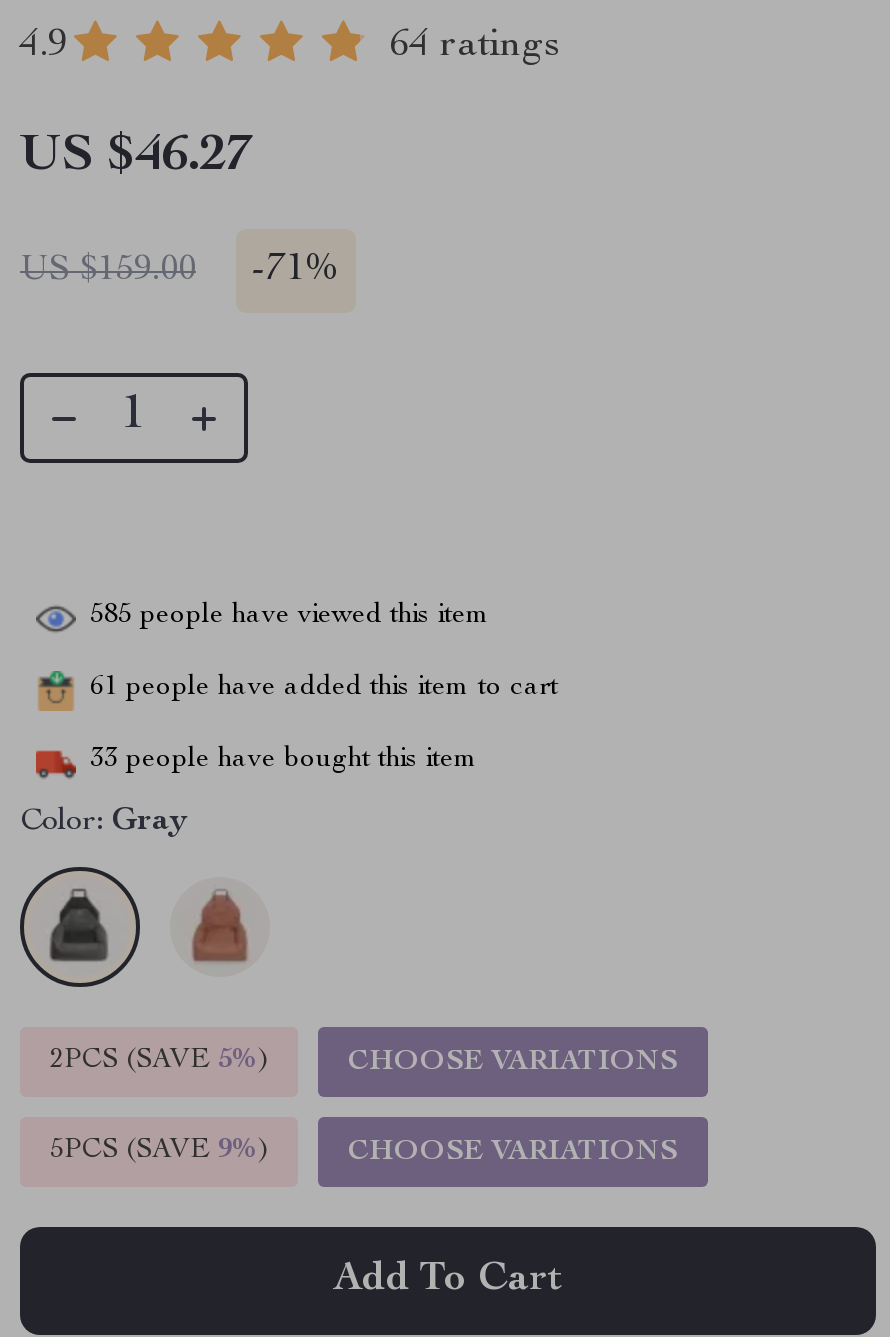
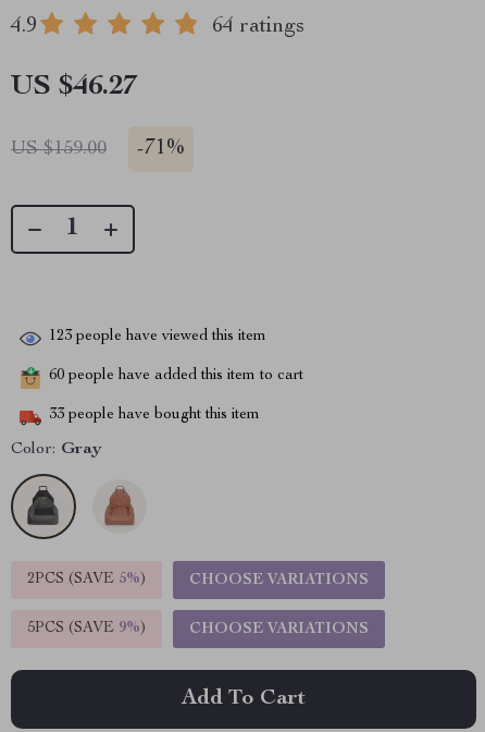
- 585 people have viewed this item
+ 123 people have viewed this item

- 61 people have added this item to cart
+ 60 people have added this item to cart
